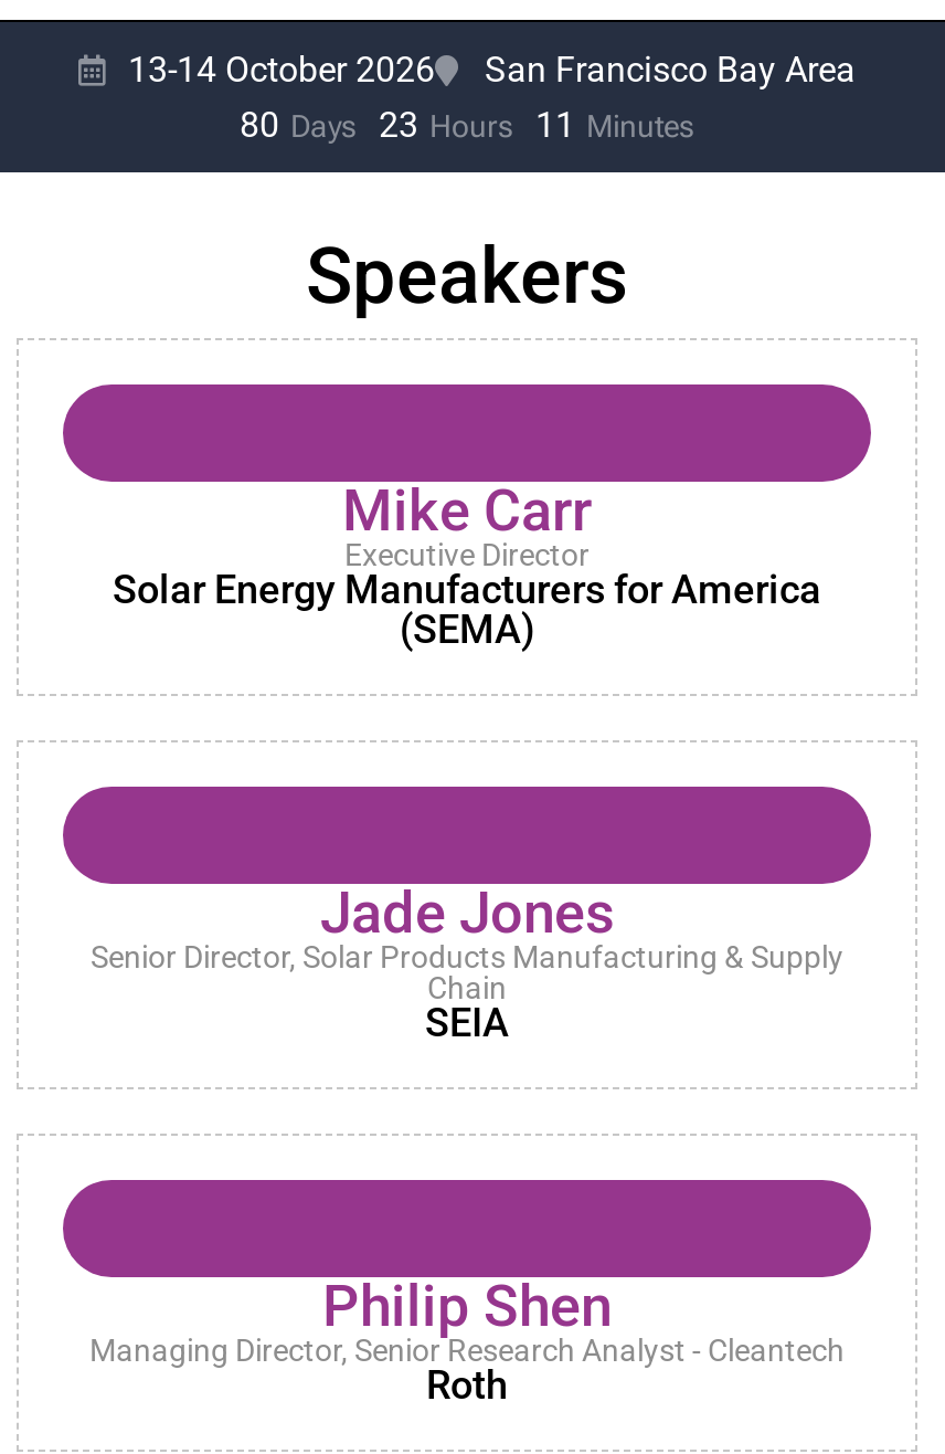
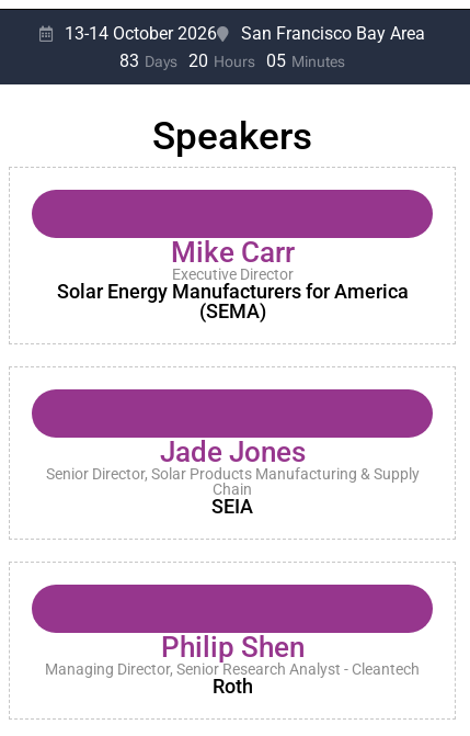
- 80 Days 23 Hours 11 Minutes
+ 83 Days 20 Hours 05 Minutes
